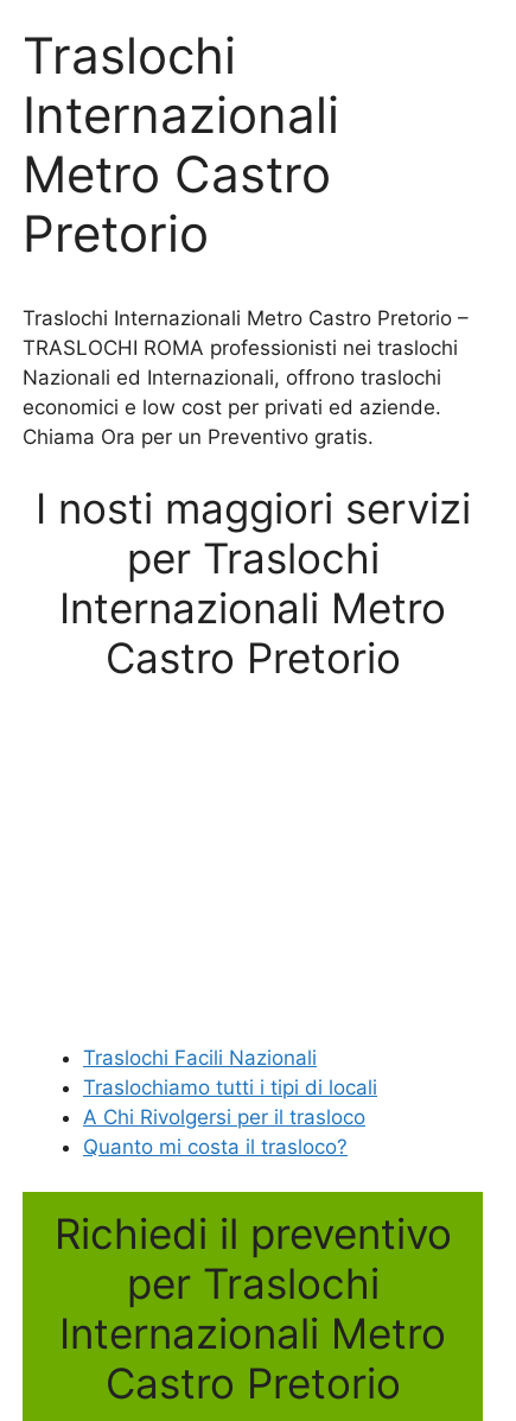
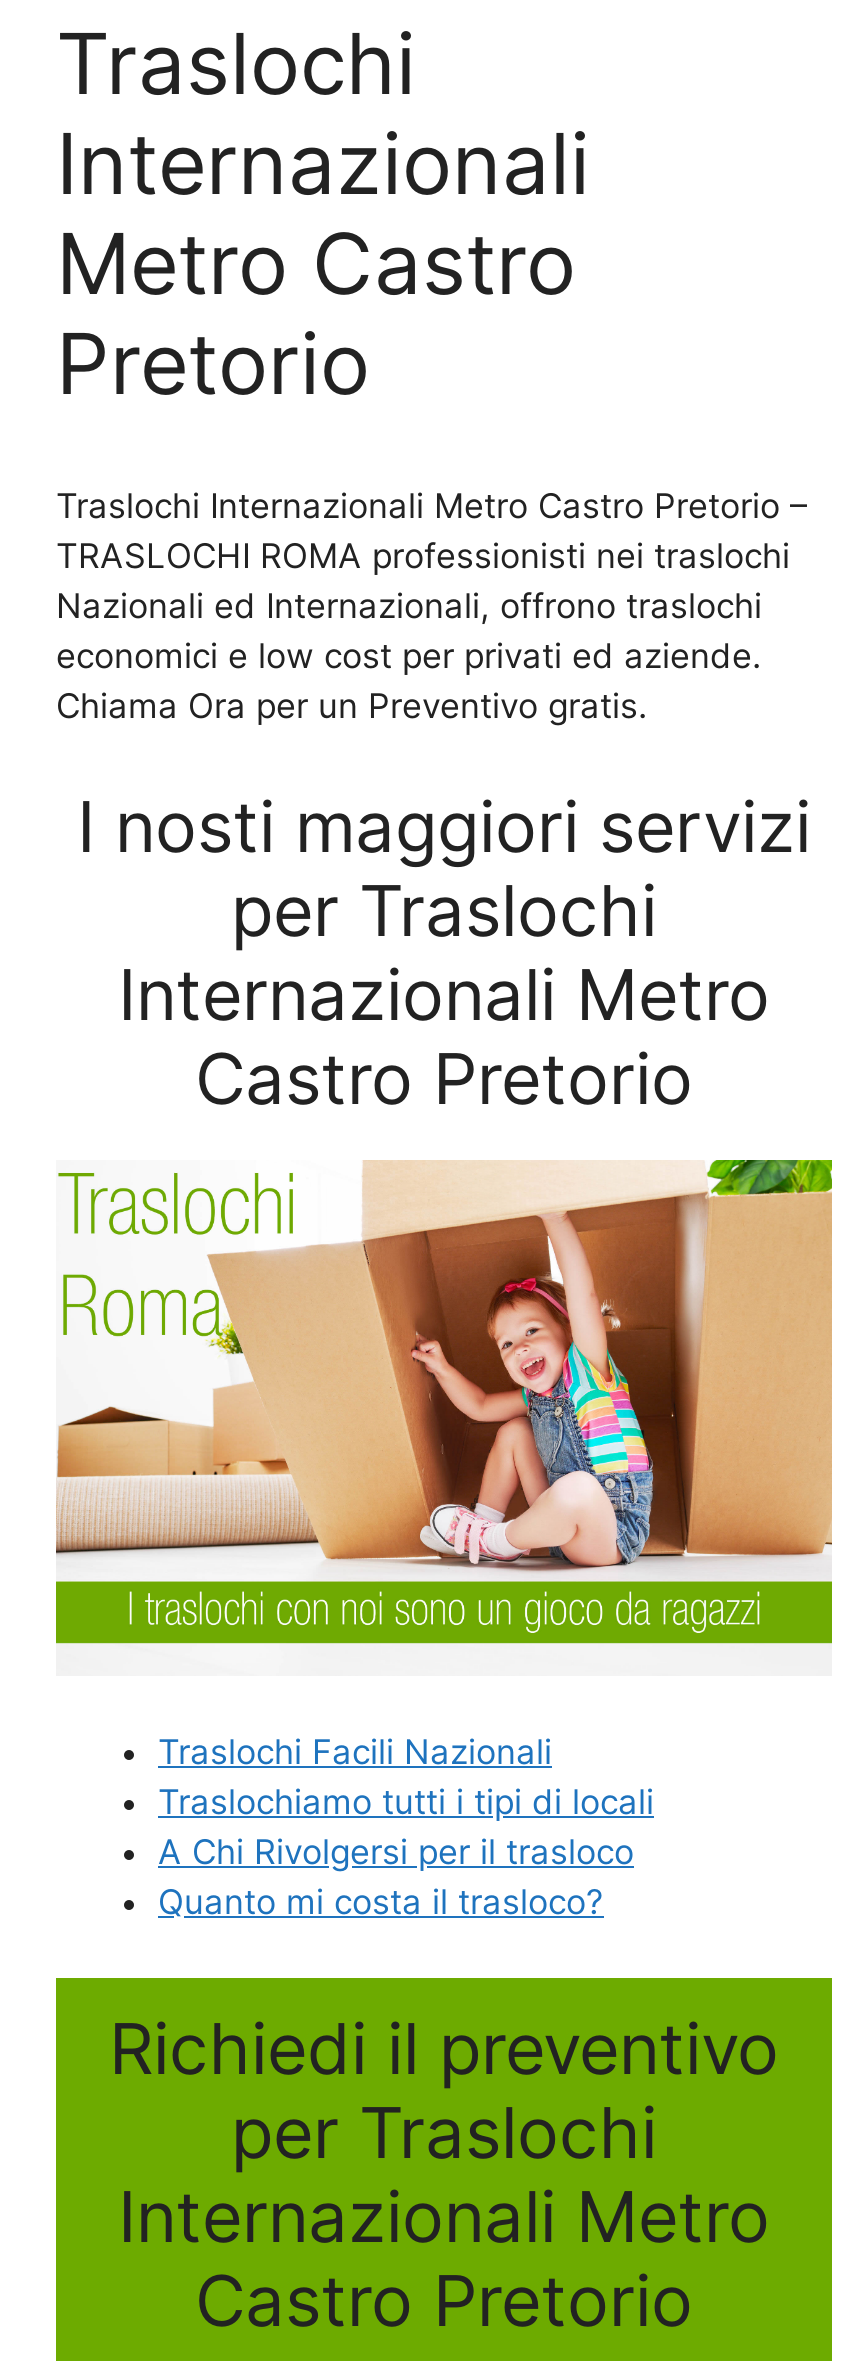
+ [image]
